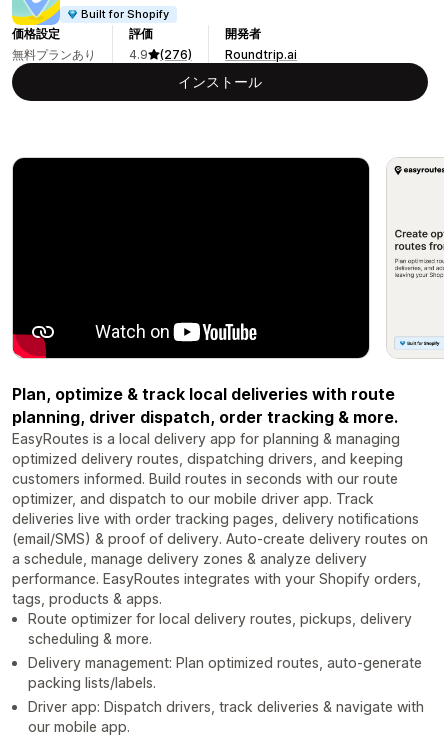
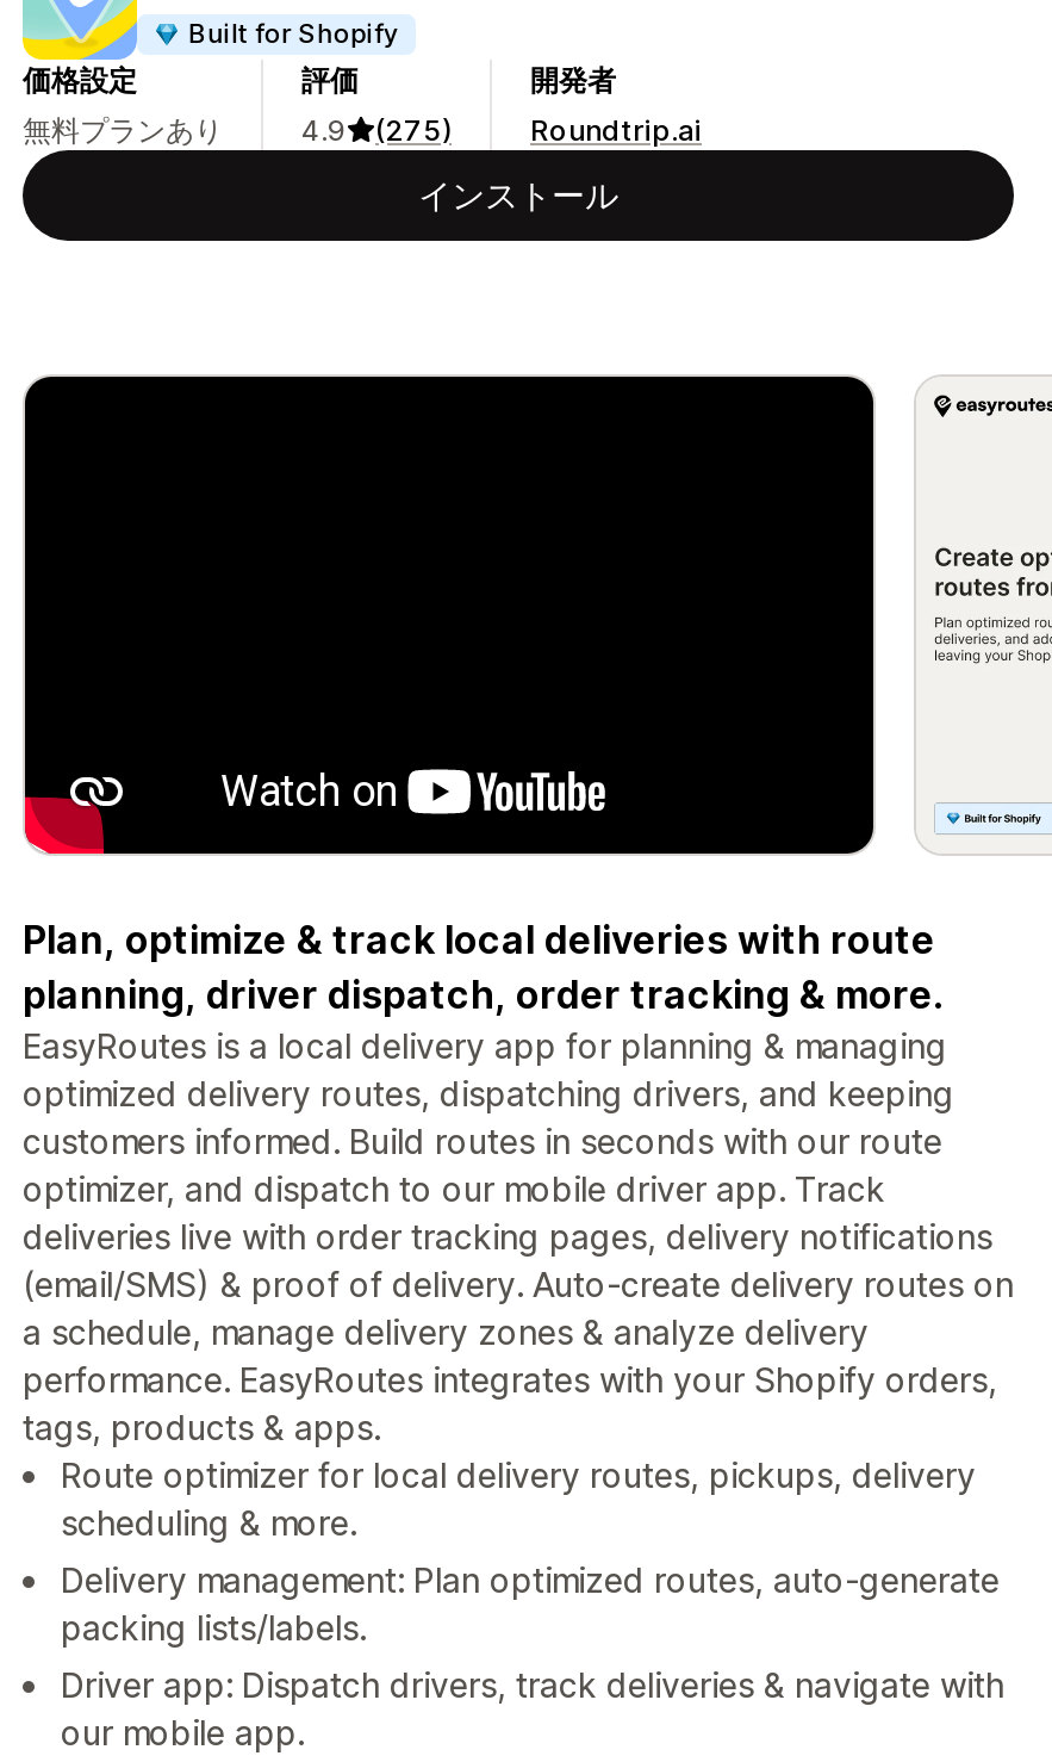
- 4.9 (276)
+ 4.9 (275)
